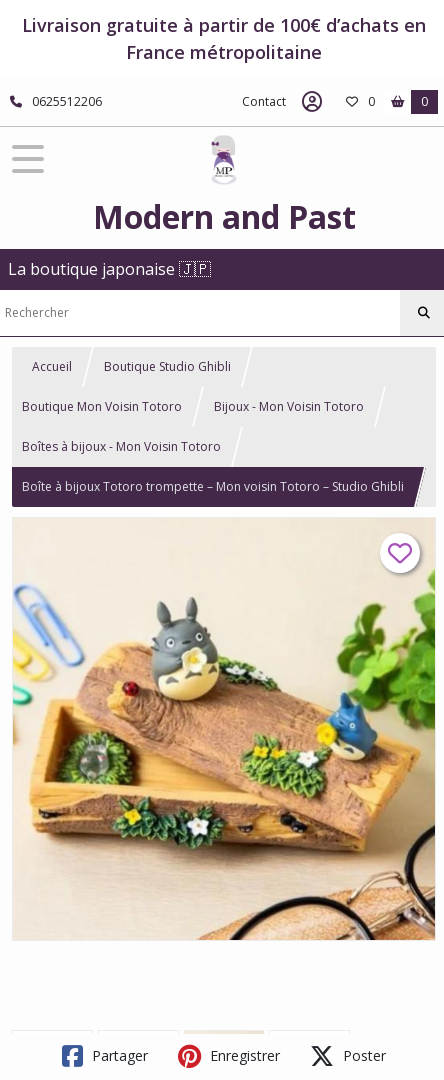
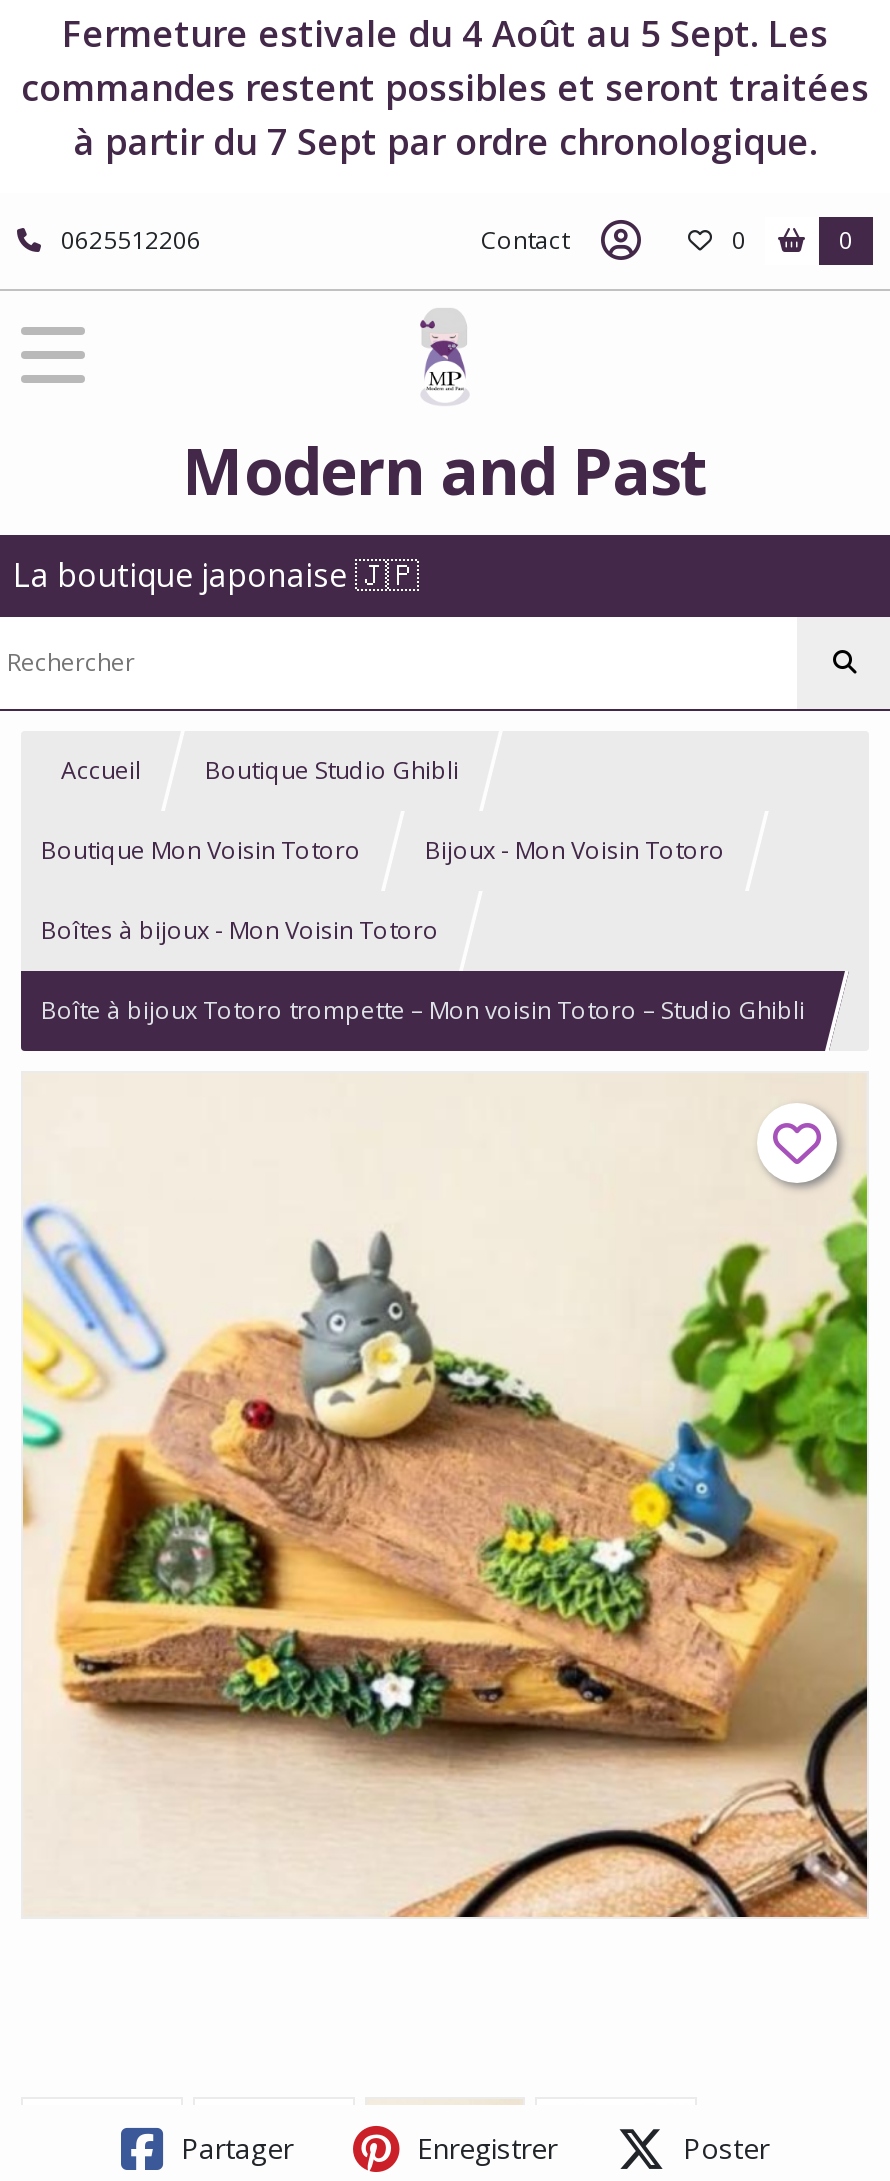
- Livraison gratuite à partir de 100€ d’achats en
- France métropolitaine
+ Fermeture estivale du 4 Août au 5 Sept. Les
+ commandes restent possibles et seront traitées
+ à partir du 7 Sept par ordre chronologique.
